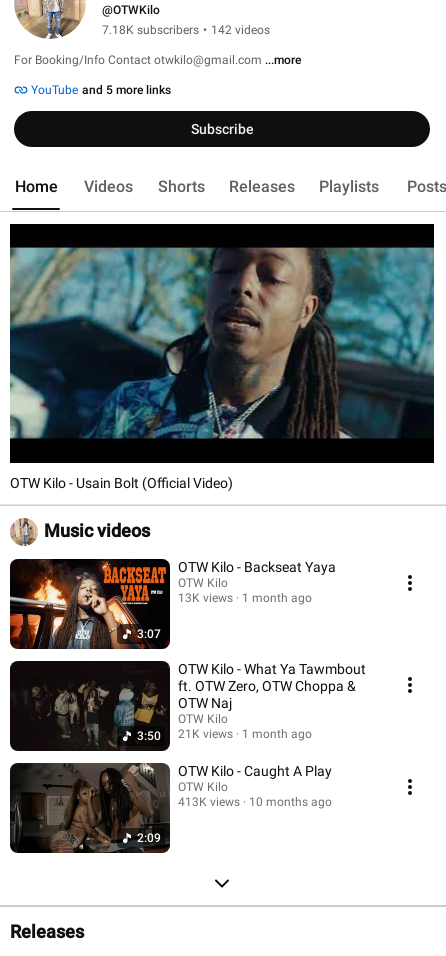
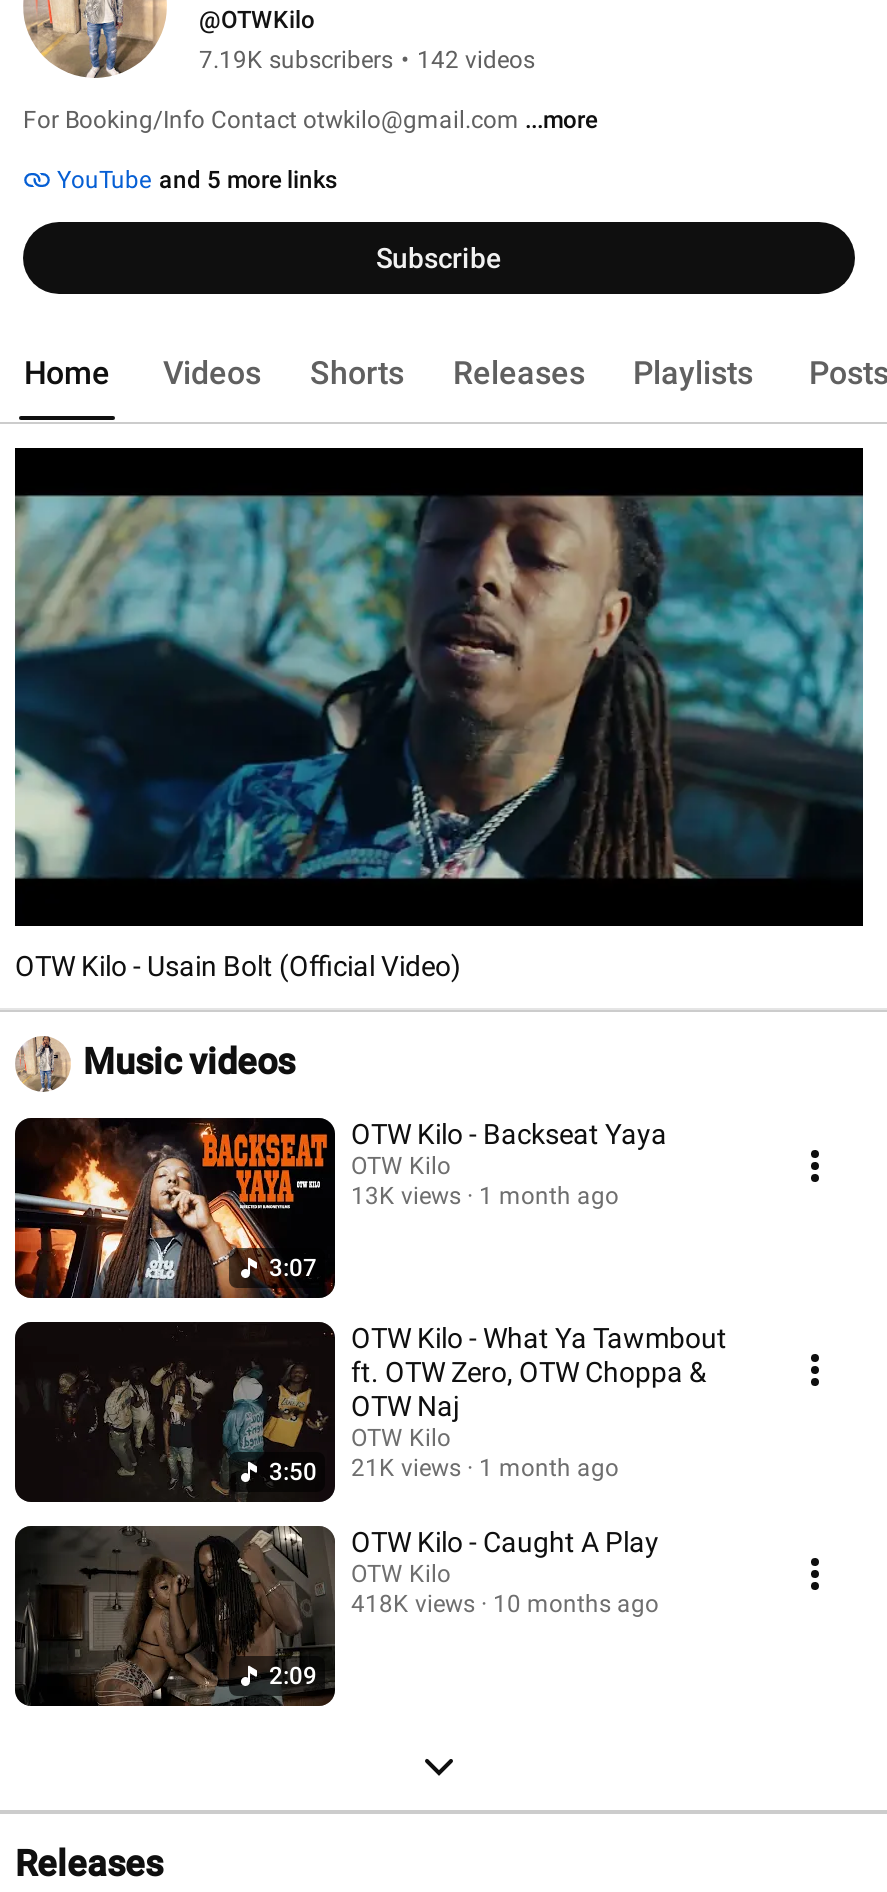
- 7.18K subscribers • 142 videos
+ 7.19K subscribers • 142 videos

- 413K views 10 months ago
+ 418K views 10 months ago
